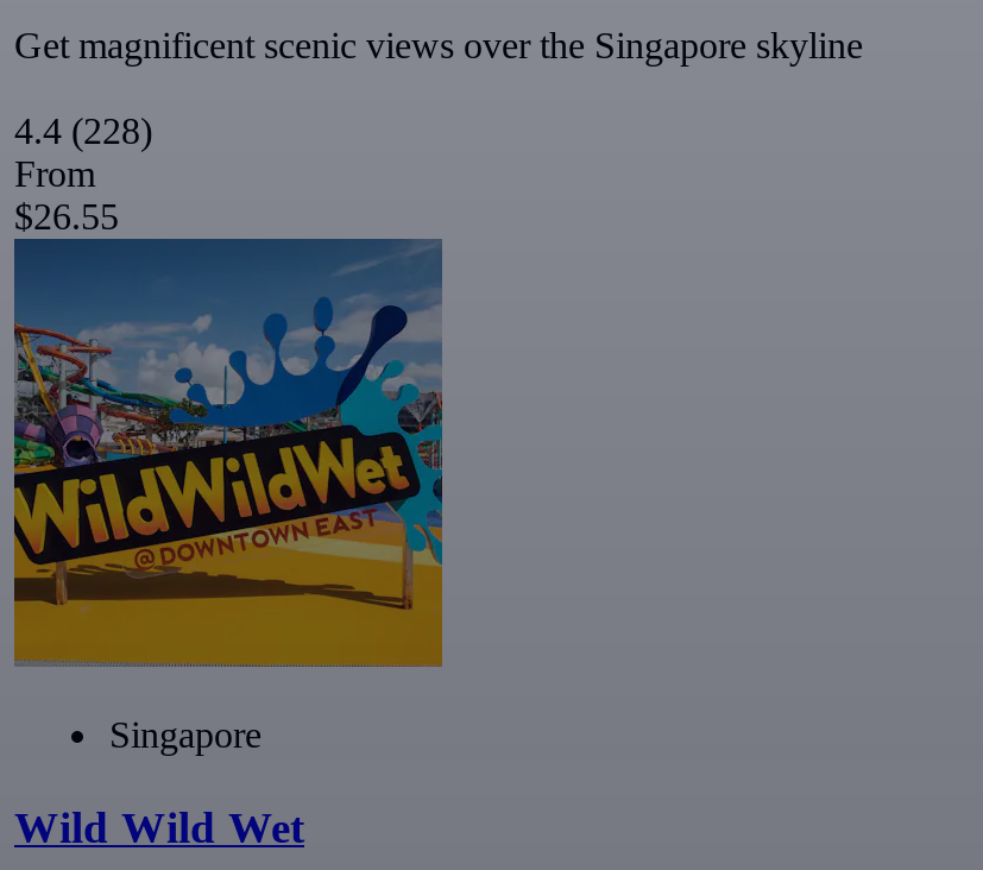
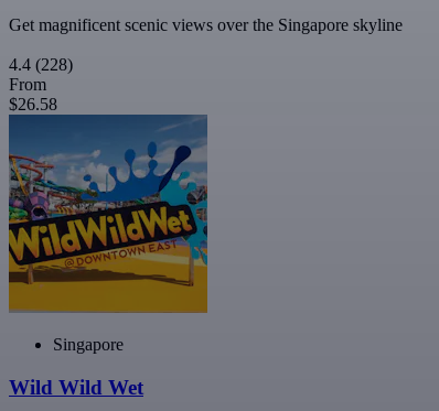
- $26.55
+ $26.58
